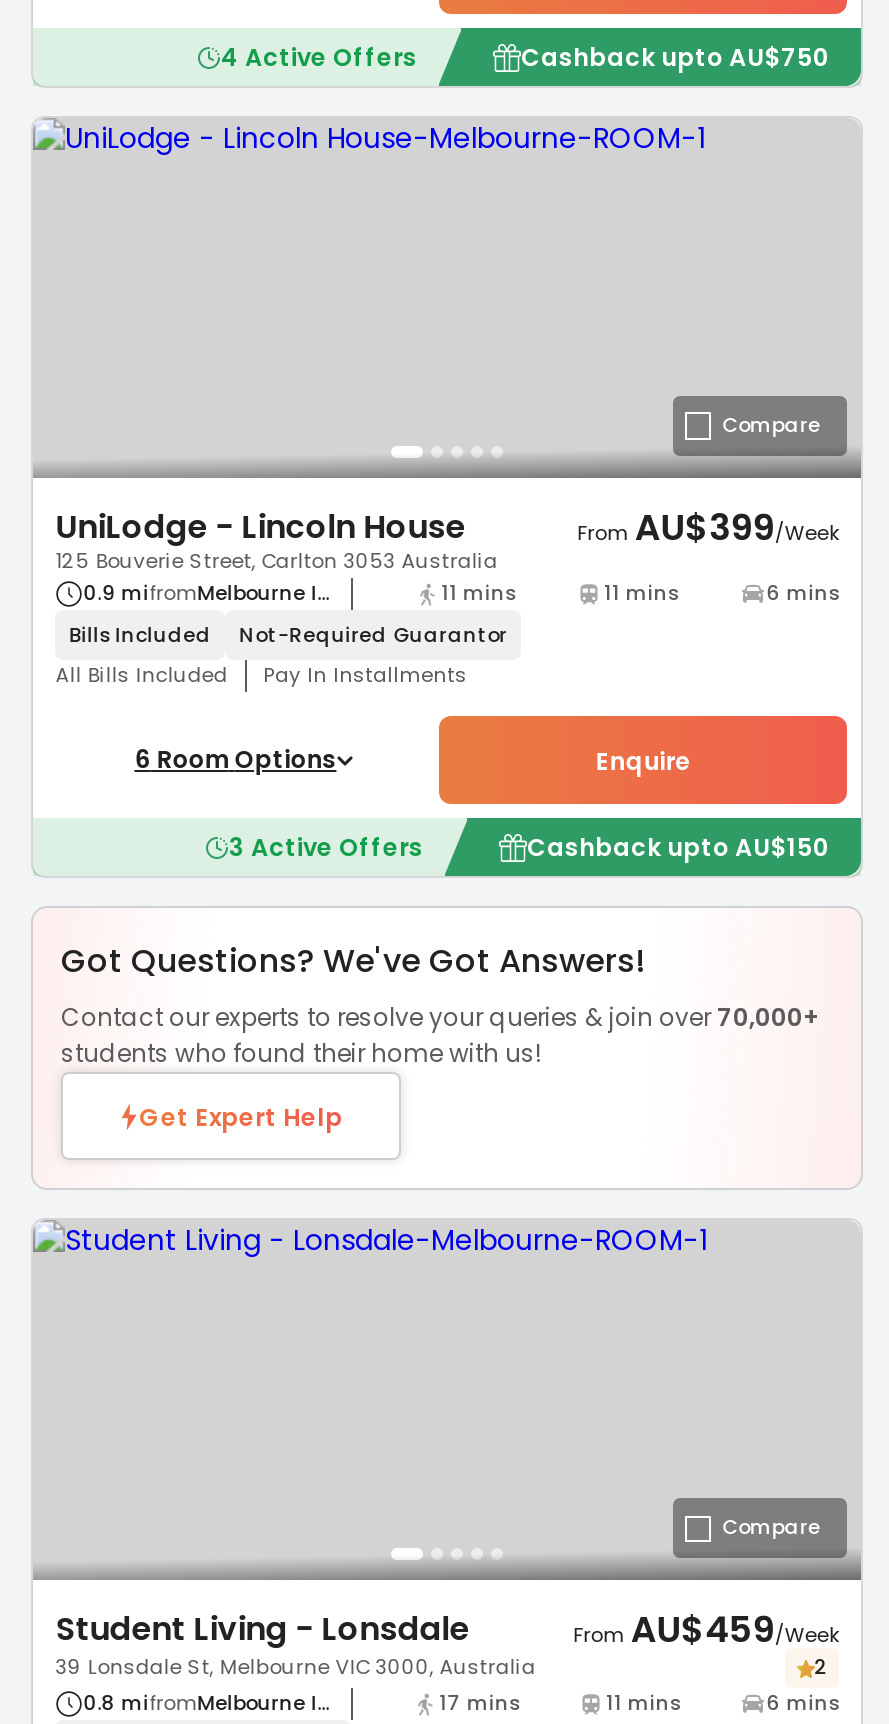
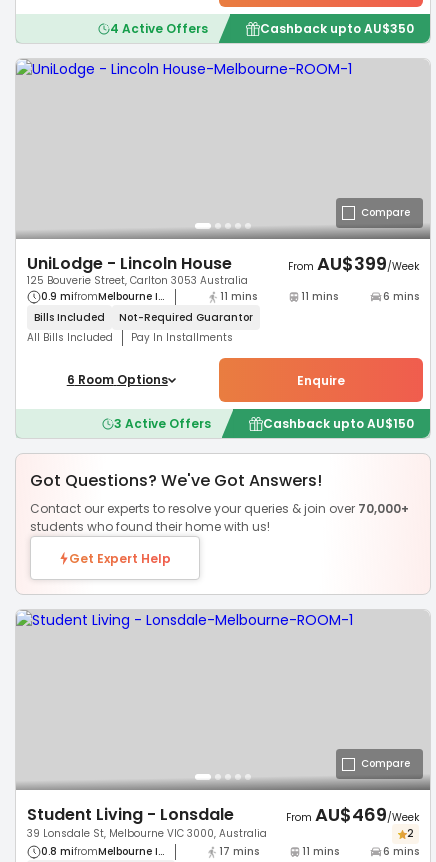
- Cashback upto AU$750
+ Cashback upto AU$350

- From AU$459/Week
+ From AU$469/Week
